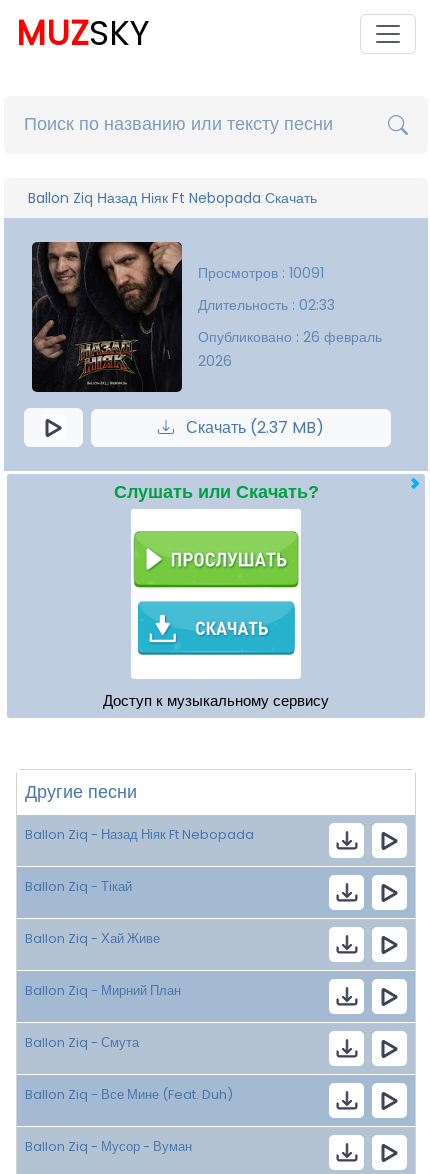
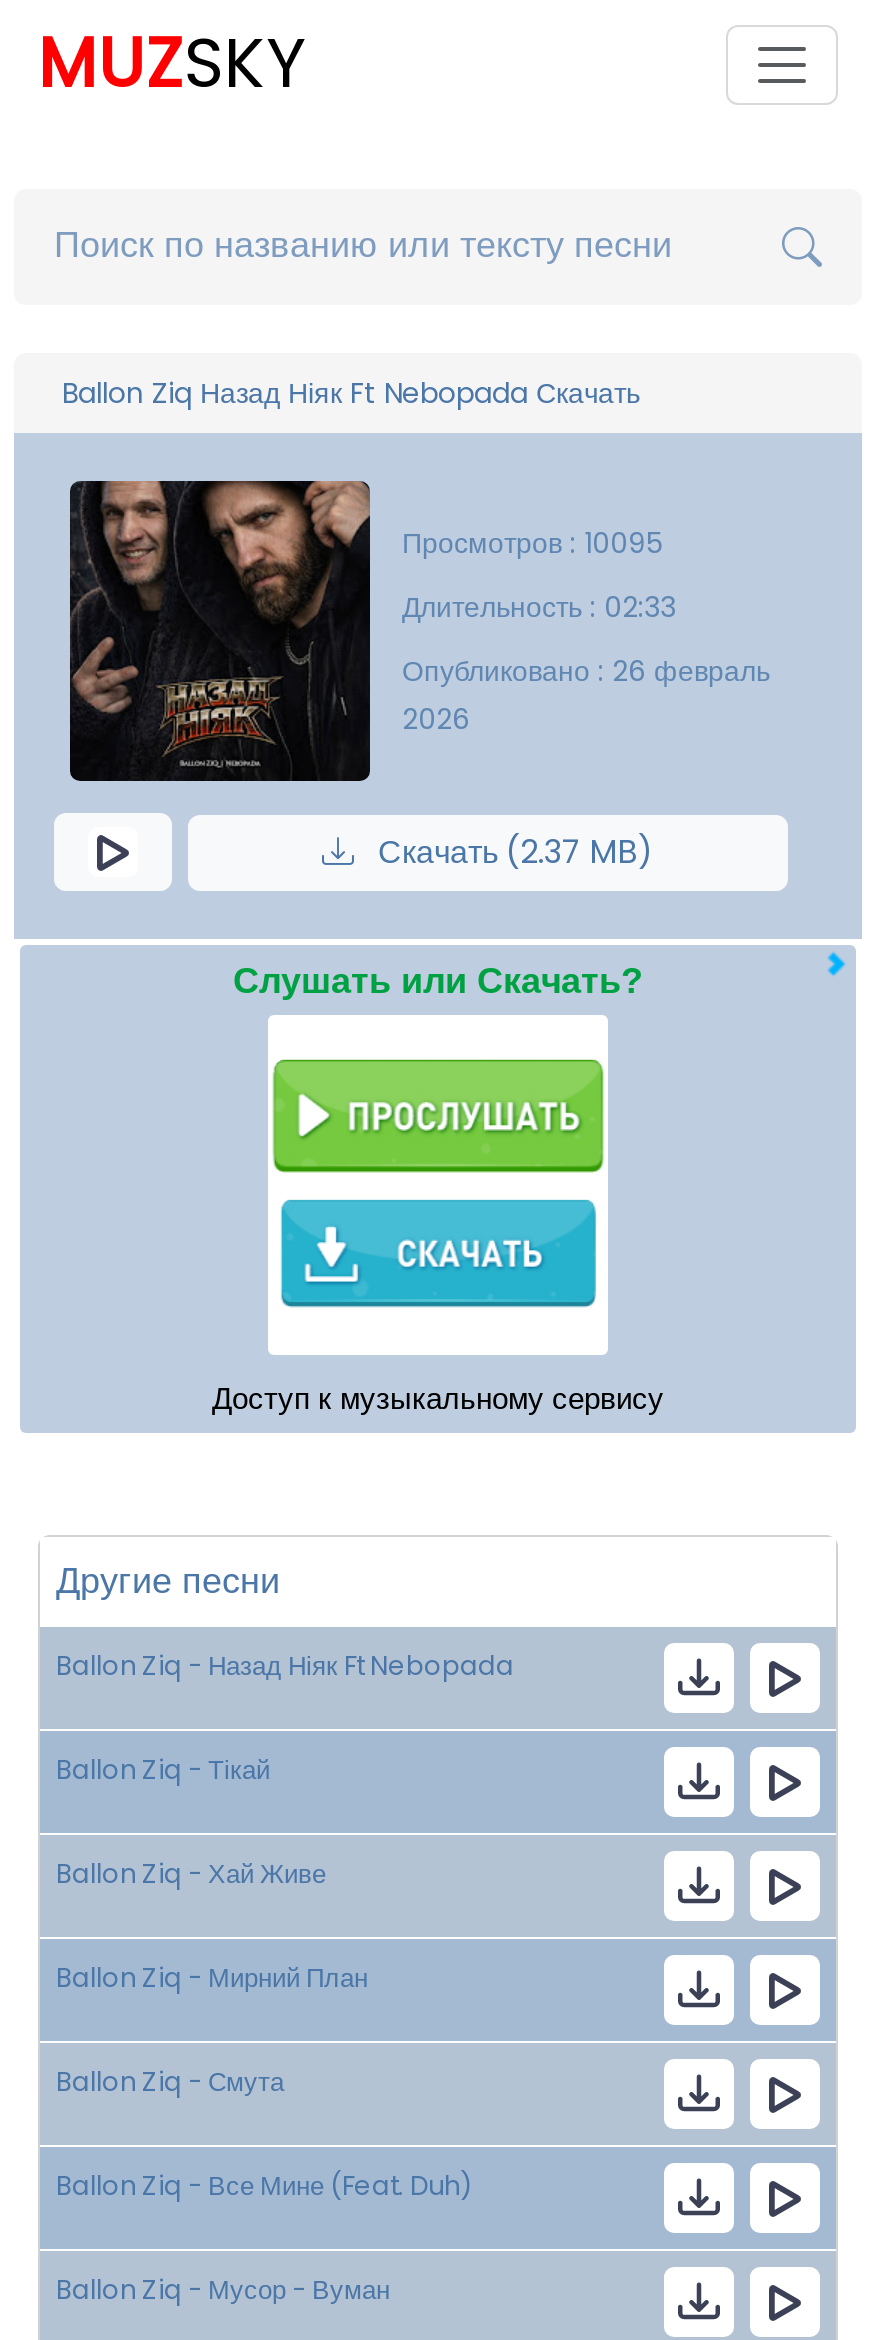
- Просмотров : 10091
+ Просмотров : 10095
